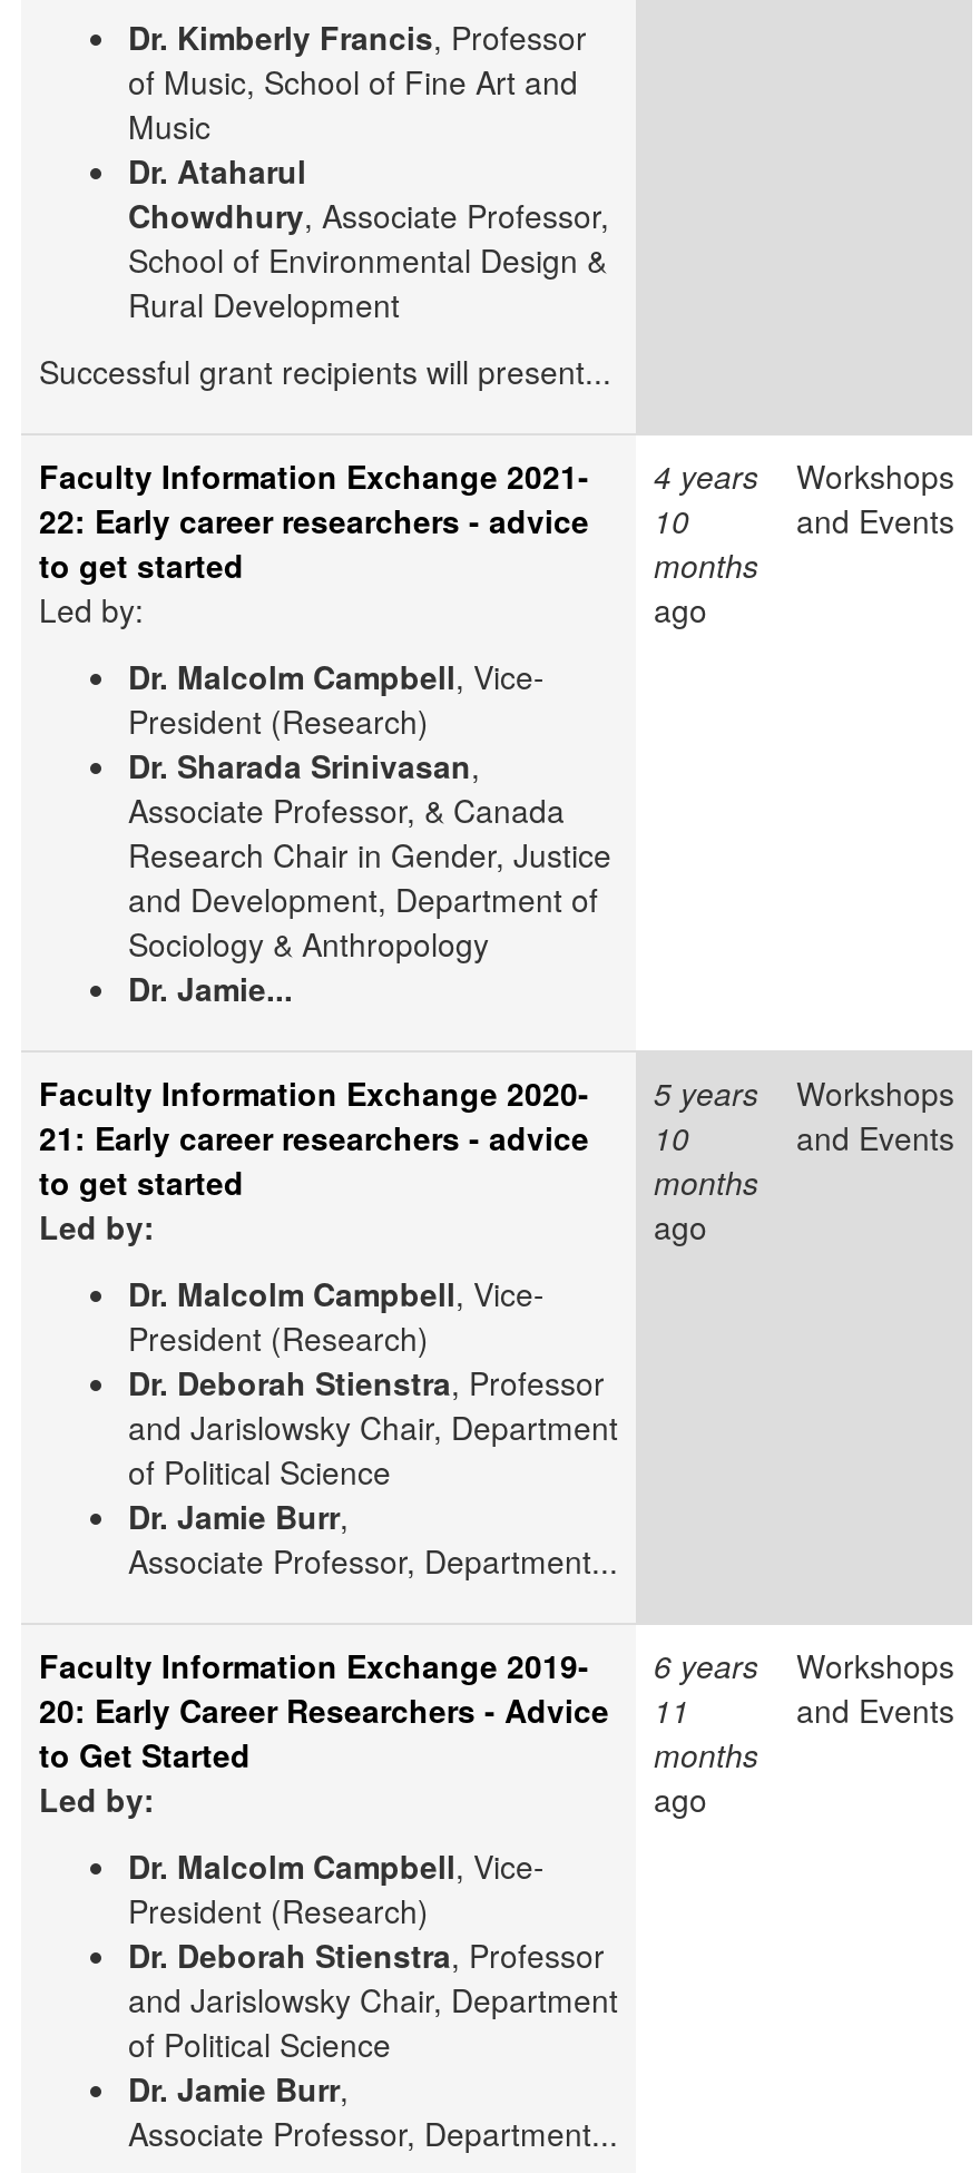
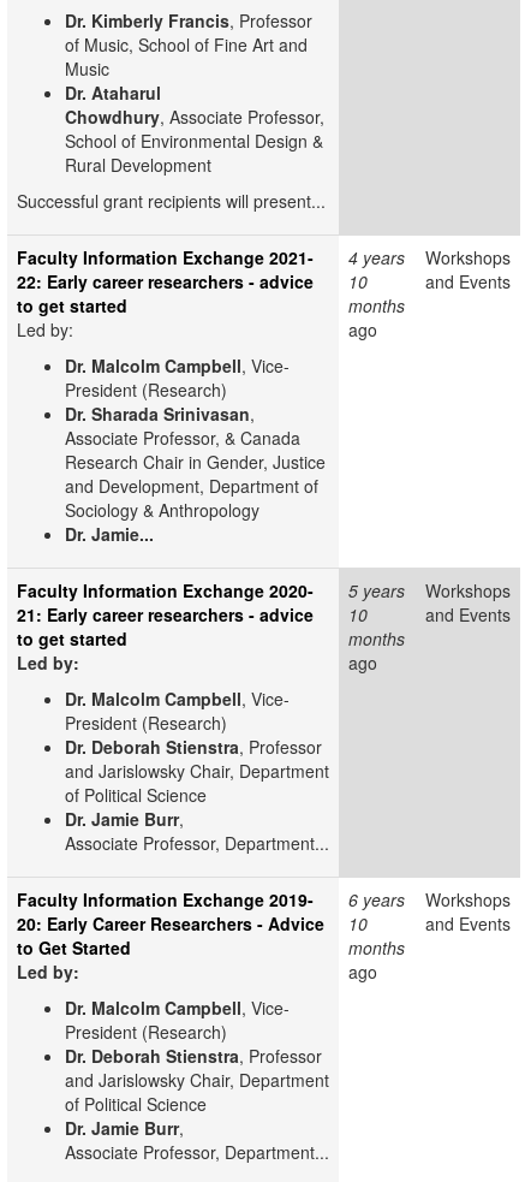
- 20: Early Career Researchers - Advice 11
+ 20: Early Career Researchers - Advice 10
